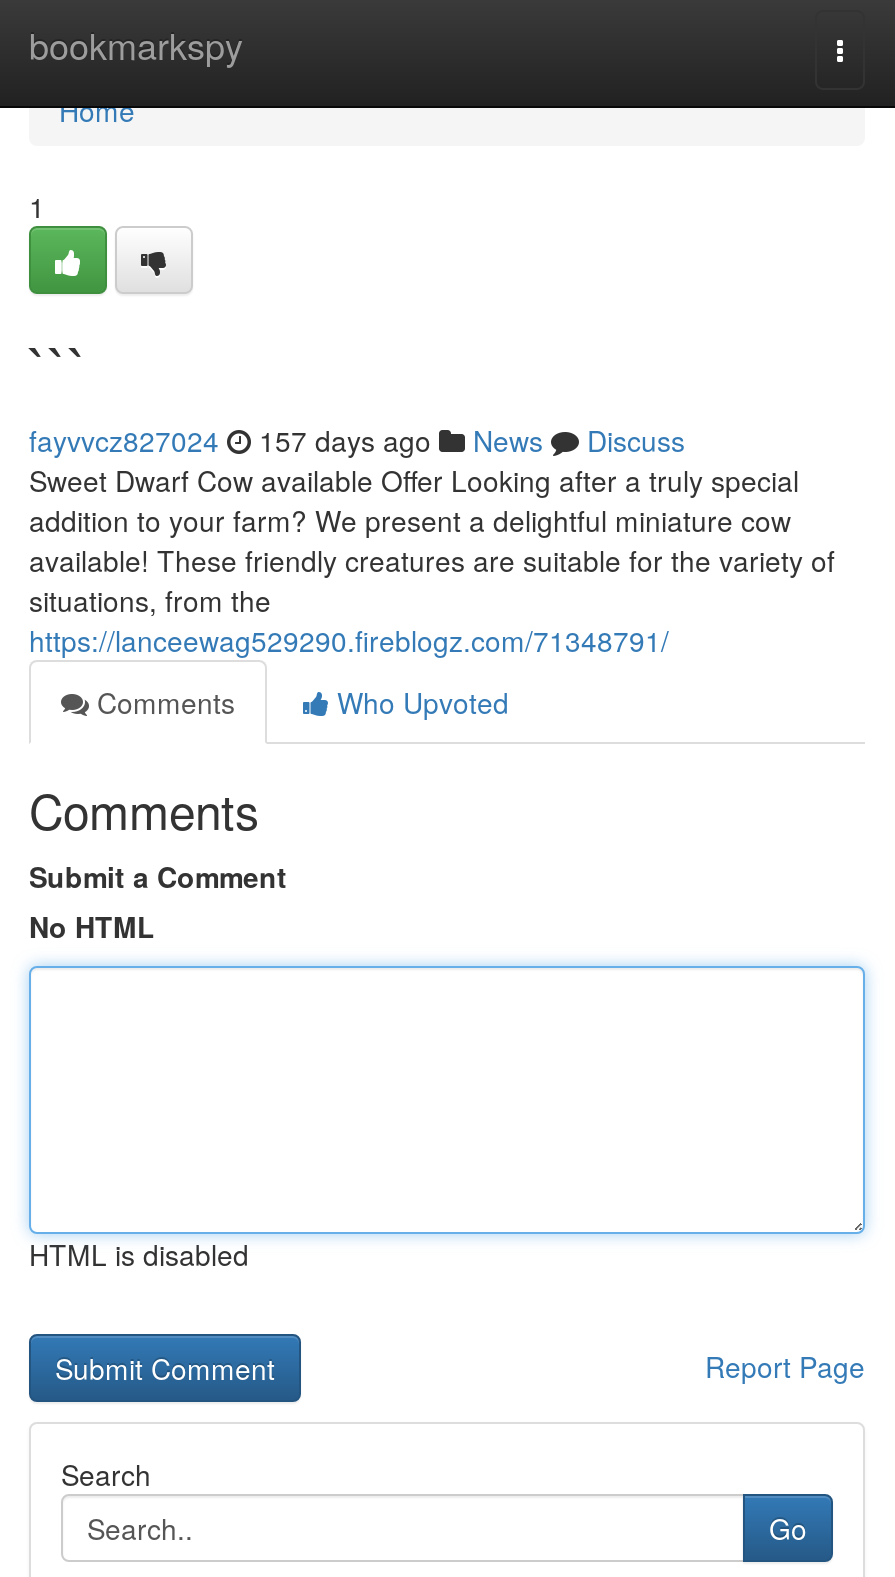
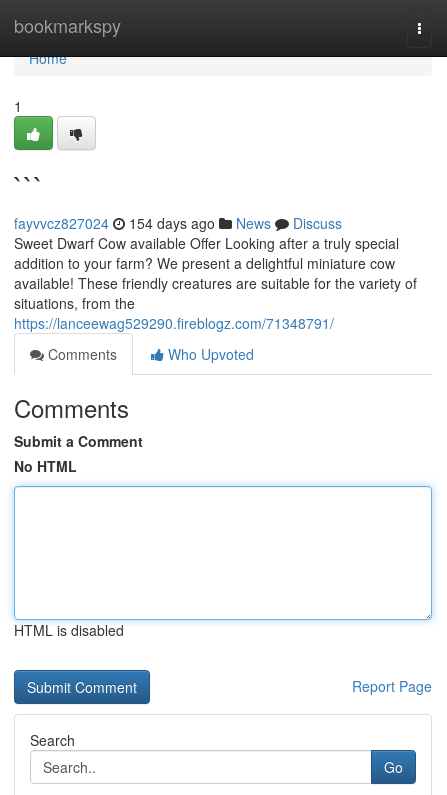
- fayvvcz827024 157 days ago News Discuss
+ fayvvcz827024 154 days ago News Discuss
